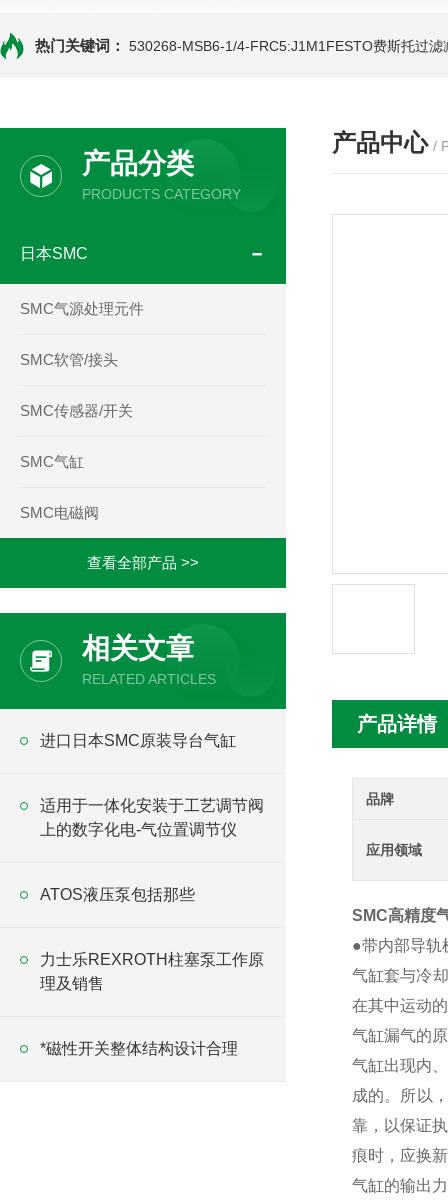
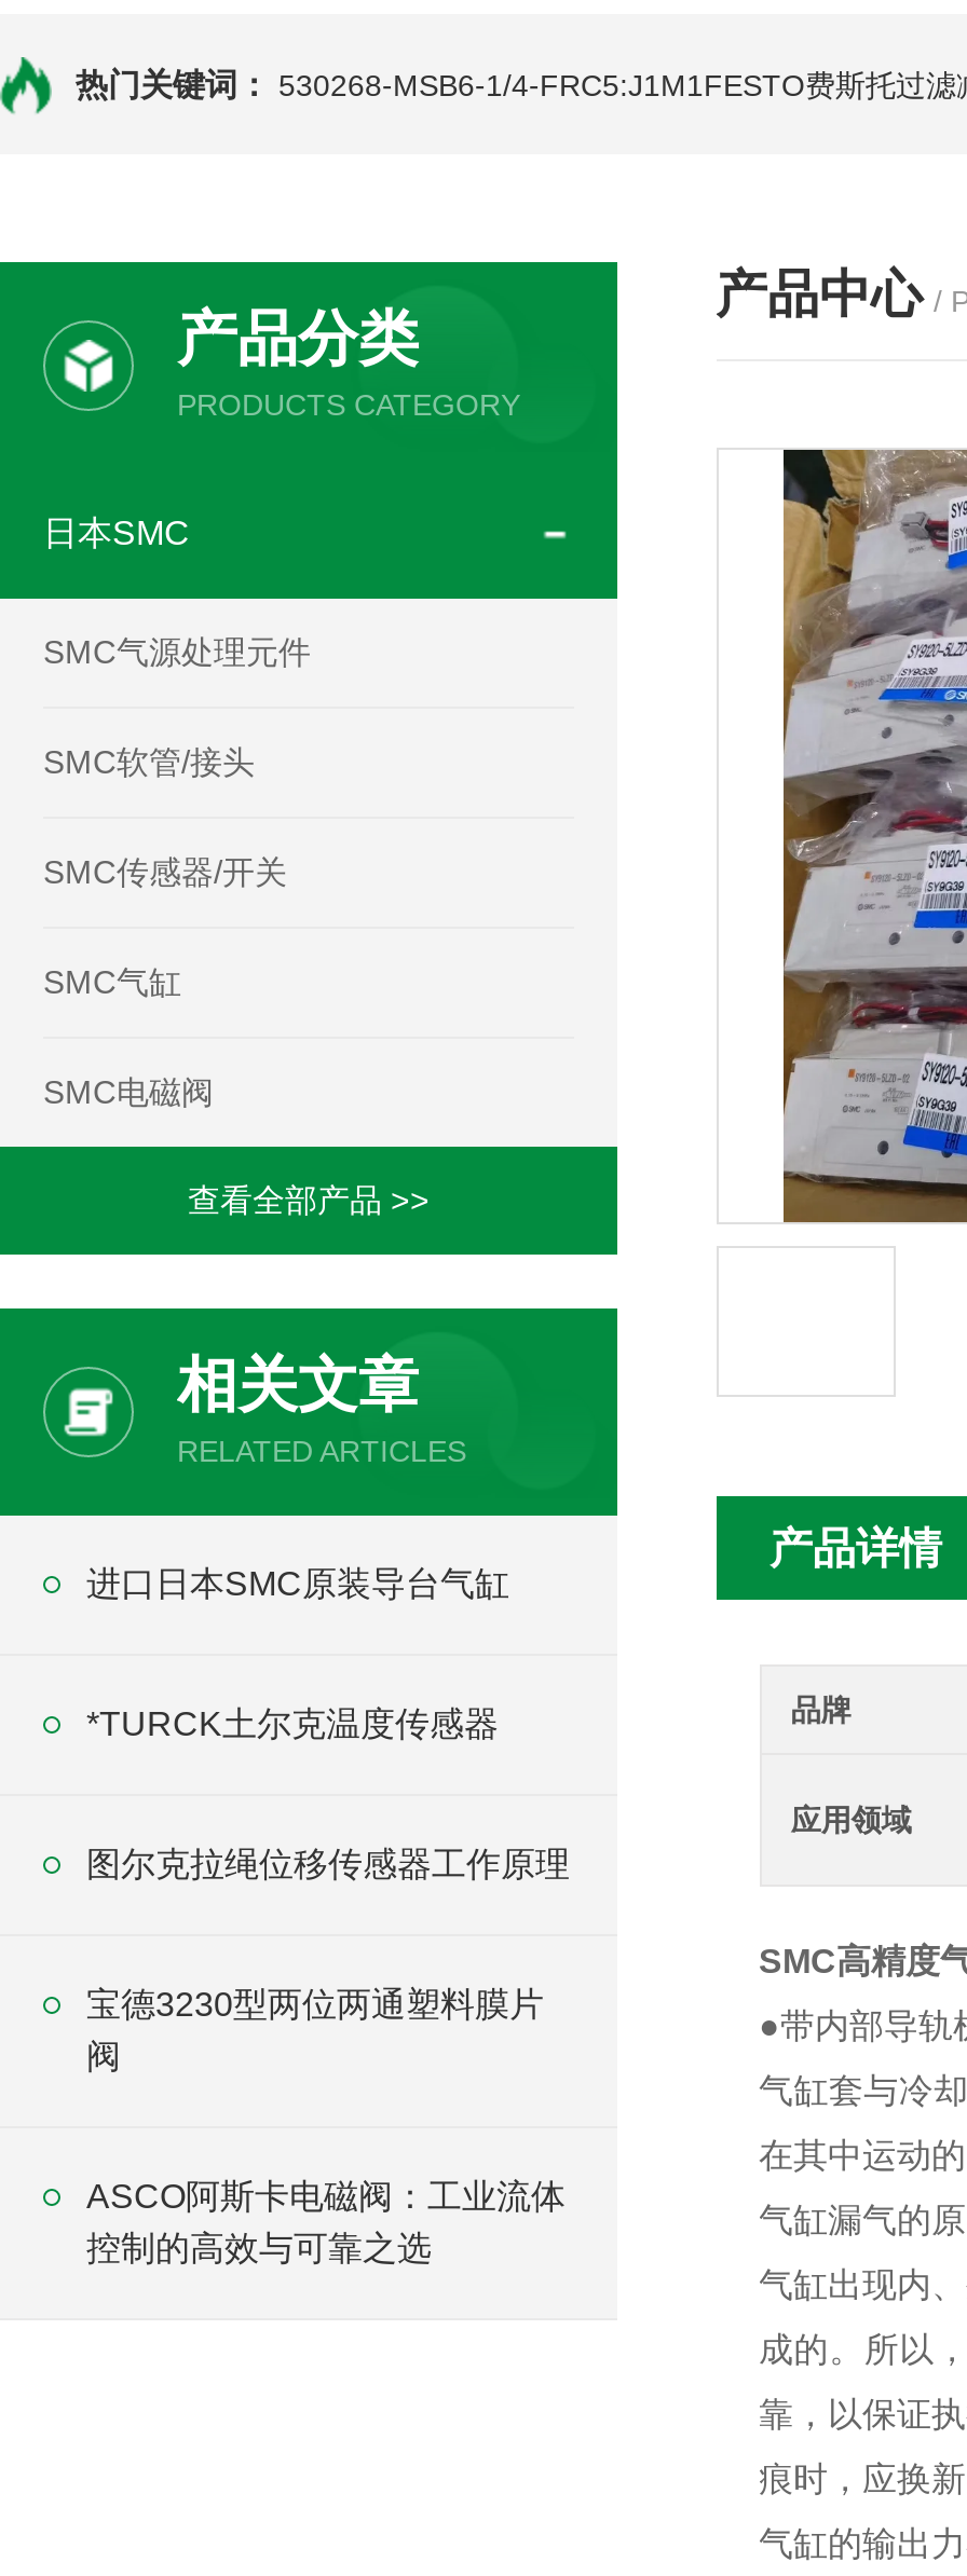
+ [image]

- 适用于一体化安装于工艺调节阀
- 上的数字化电-气位置调节仪
+ *TURCK土尔克温度传感器

- ATOS液压泵包括那些
+ 图尔克拉绳位移传感器工作原理

- 力士乐REXROTH柱塞泵工作原
- 理及销售
+ 宝德3230型两位两通塑料膜片
+ 阀

- *磁性开关整体结构设计合理
+ ASCO阿斯卡电磁阀：工业流体
+ 控制的高效与可靠之选
